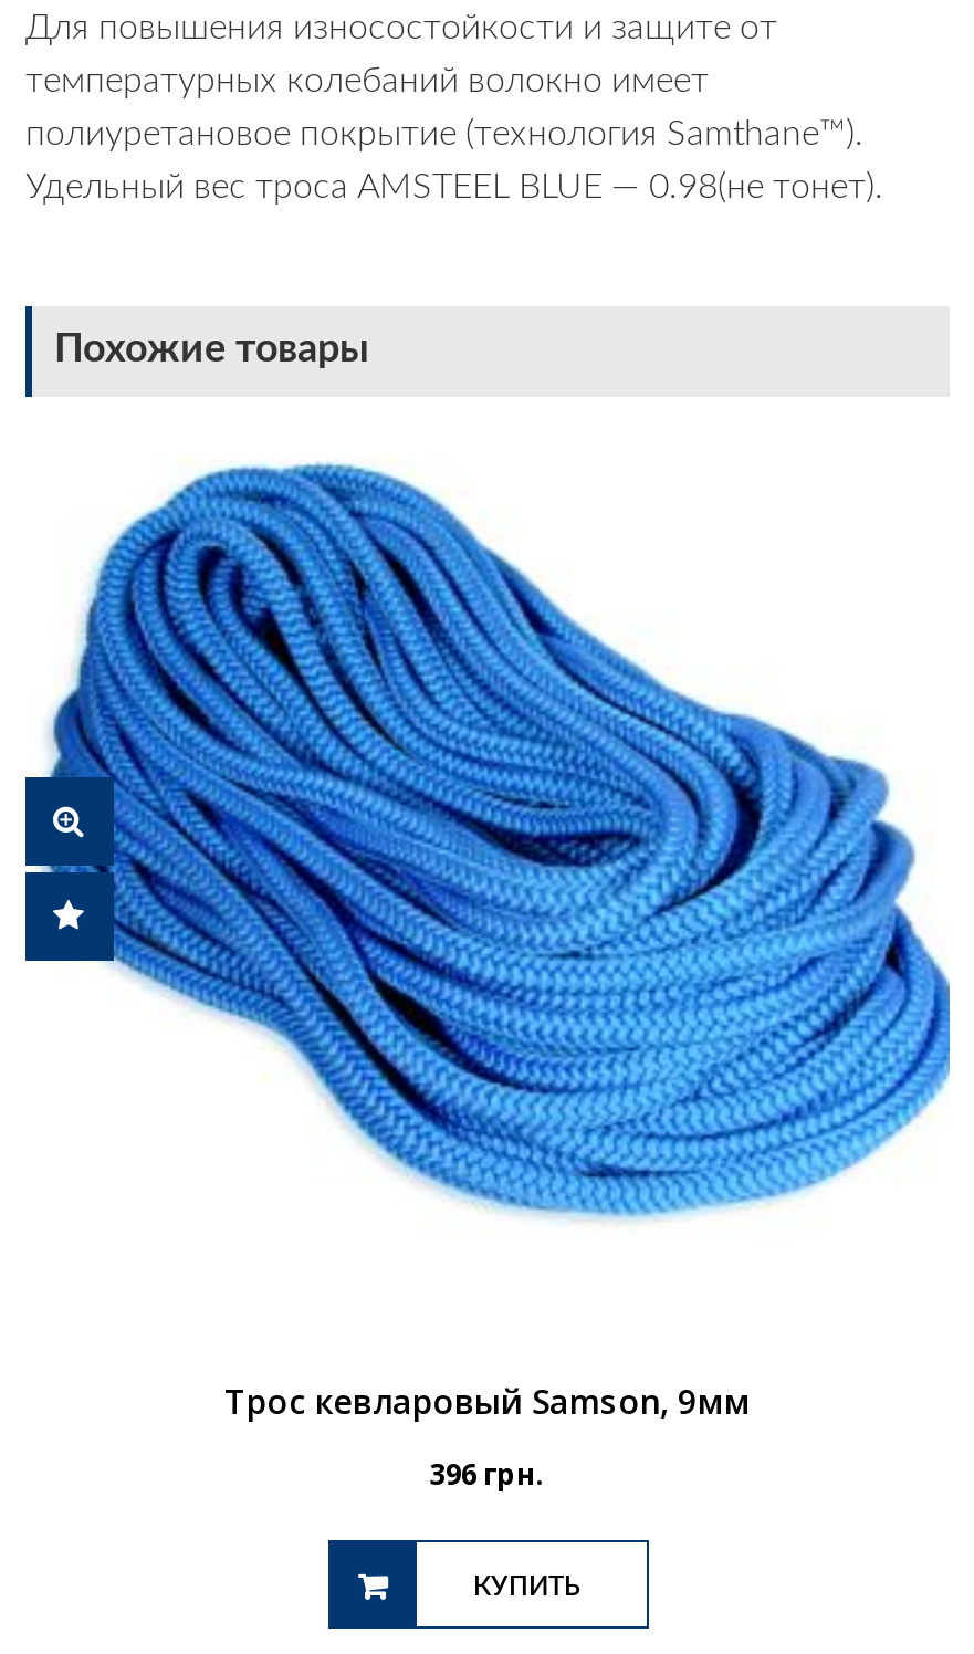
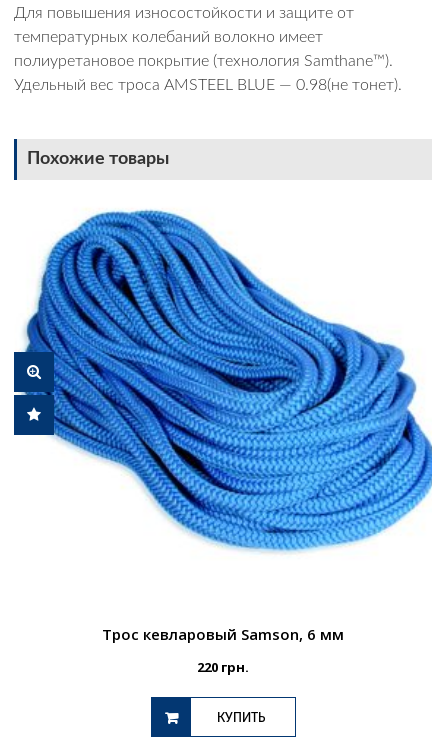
- Трос кевларовый Samson, 9мм
+ Трос кевларовый Samson, 6 мм

- 396 грн.
+ 220 грн.
